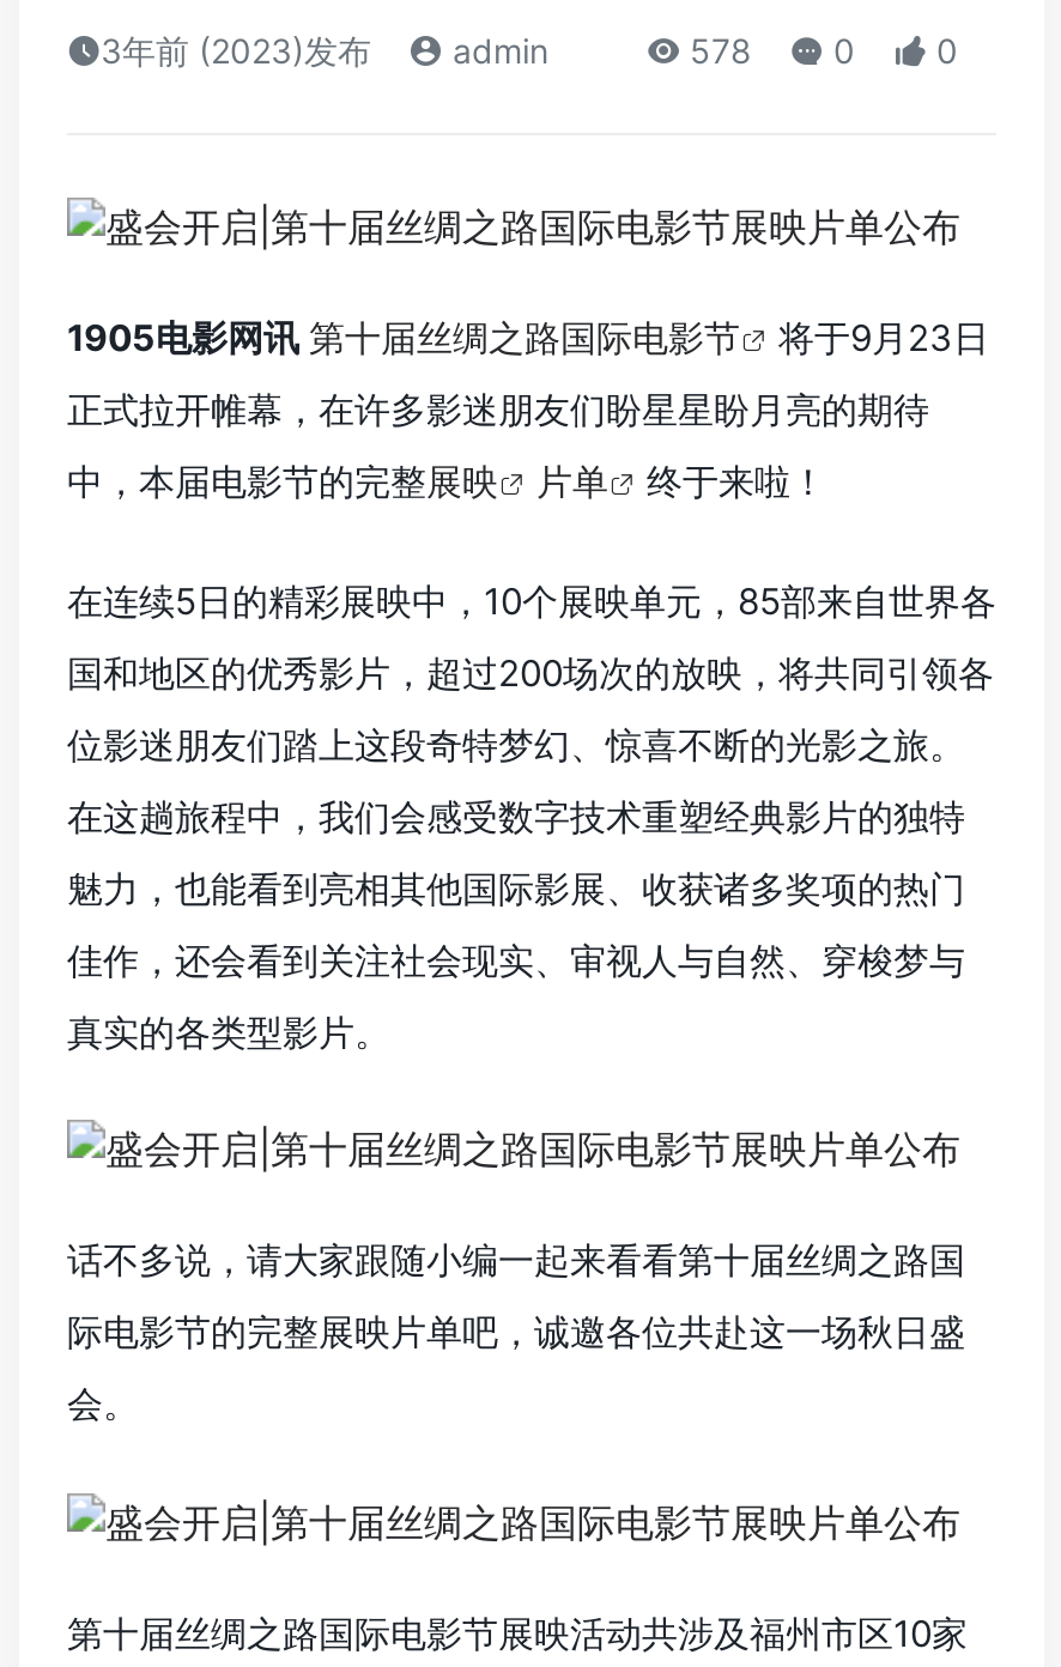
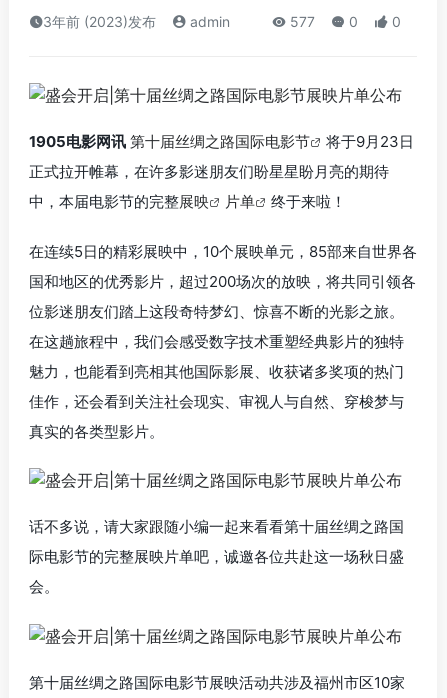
- 578 0 0
+ 577 0 0
